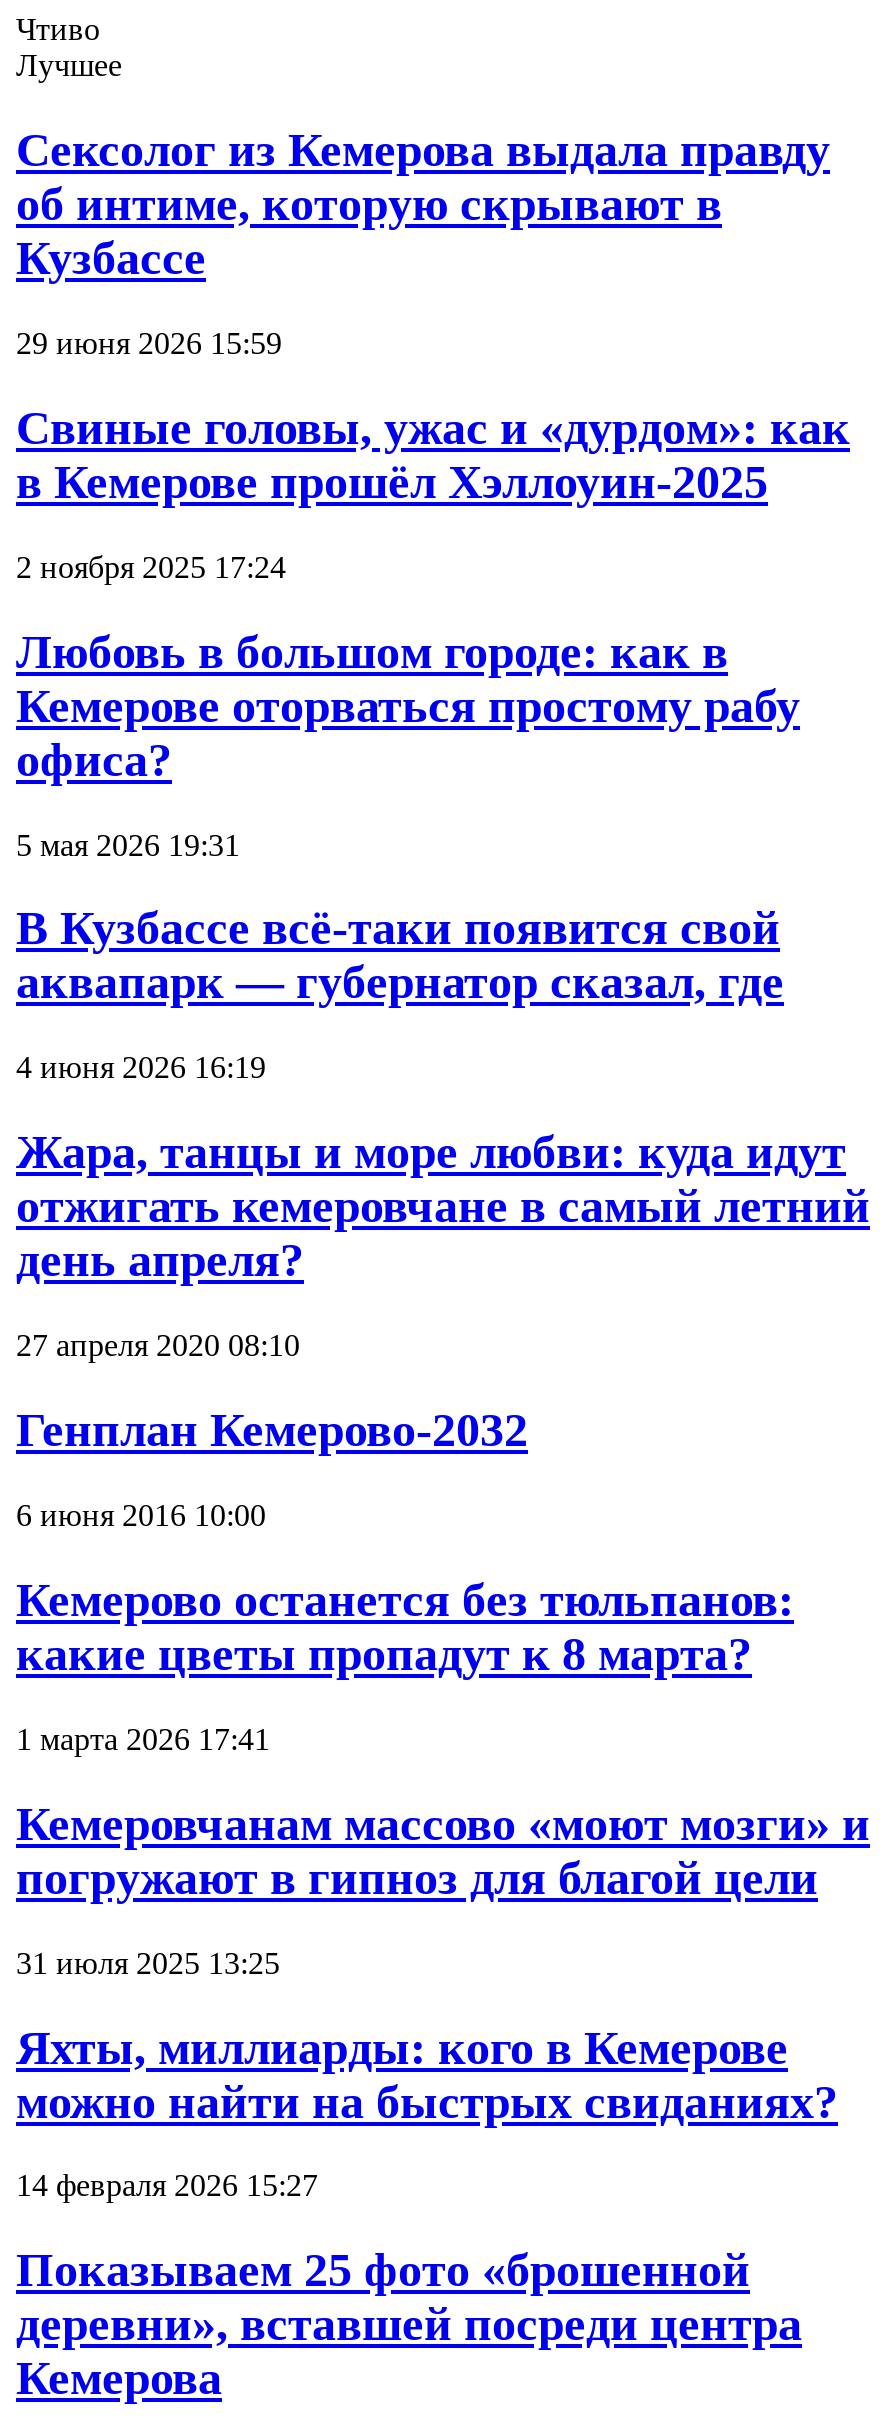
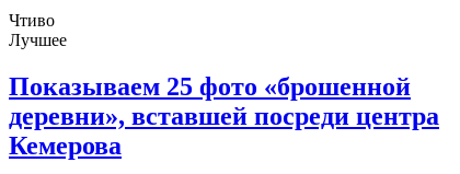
- Сексолог из Кемерова выдала правду
- об интиме, которую скрывают в
- Кузбассе
- 29 июня 2026 15:59
- Свиные головы, ужас и «дурдом»: как
- в Кемерове прошёл Хэллоуин-2025
- 2 ноября 2025 17:24
- Любовь в большом городе: как в
- Кемерове оторваться простому рабу
- офиса?
- 5 мая 2026 19:31
- В Кузбассе всё-таки появится свой
- аквапарк — губернатор сказал, где
- 4 июня 2026 16:19
- Жара, танцы и море любви: куда идут
- отжигать кемеровчане в самый летний
- день апреля?
- 27 апреля 2020 08:10
- Генплан Кемерово-2032
- 6 июня 2016 10:00
- Кемерово останется без тюльпанов:
- какие цветы пропадут к 8 марта?
- 1 марта 2026 17:41
- Кемеровчанам массово «моют мозги» и
- погружают в гипноз для благой цели
- 31 июля 2025 13:25
- Яхты, миллиарды: кого в Кемерове
- можно найти на быстрых свиданиях?
- 14 февраля 2026 15:27
